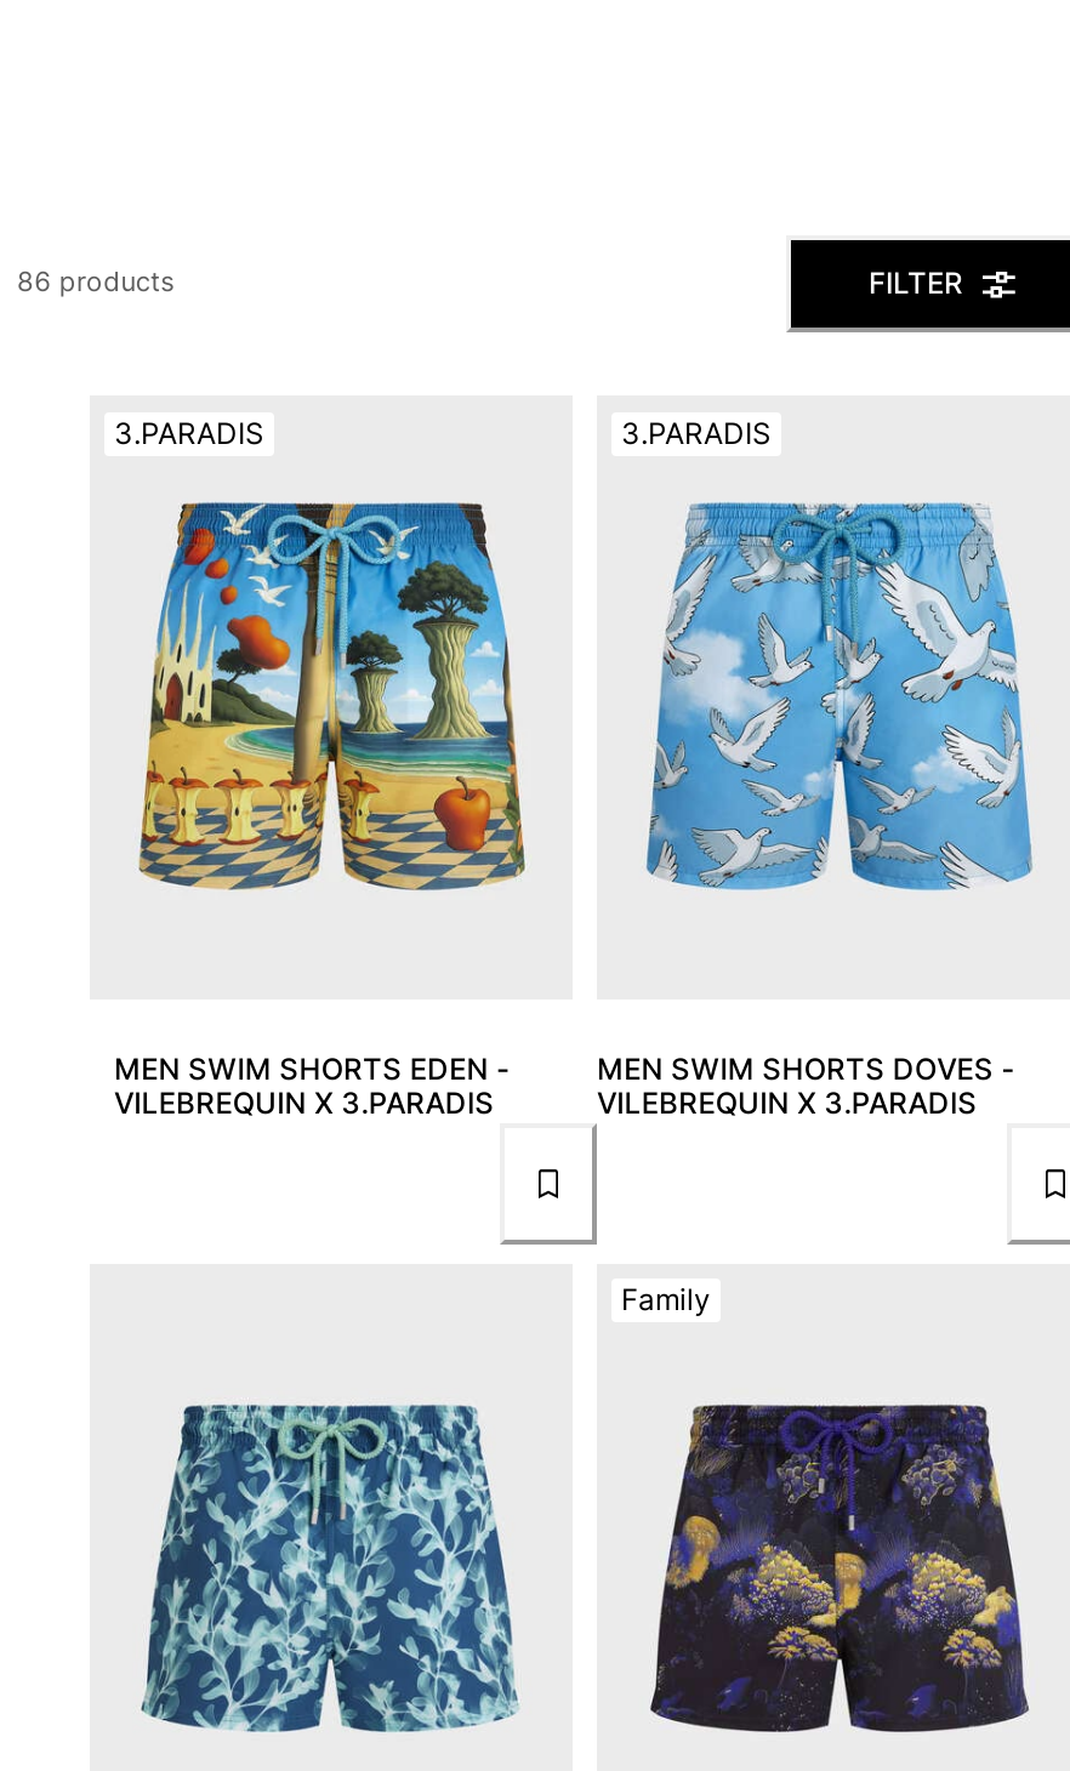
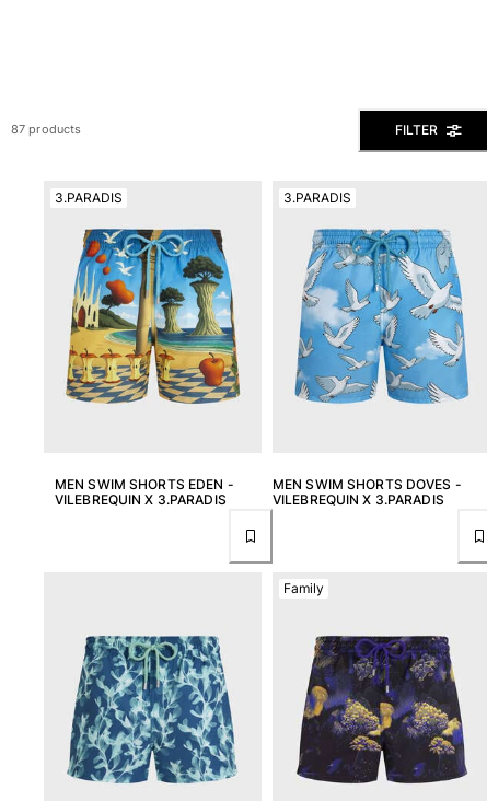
- 86 products
+ 87 products
